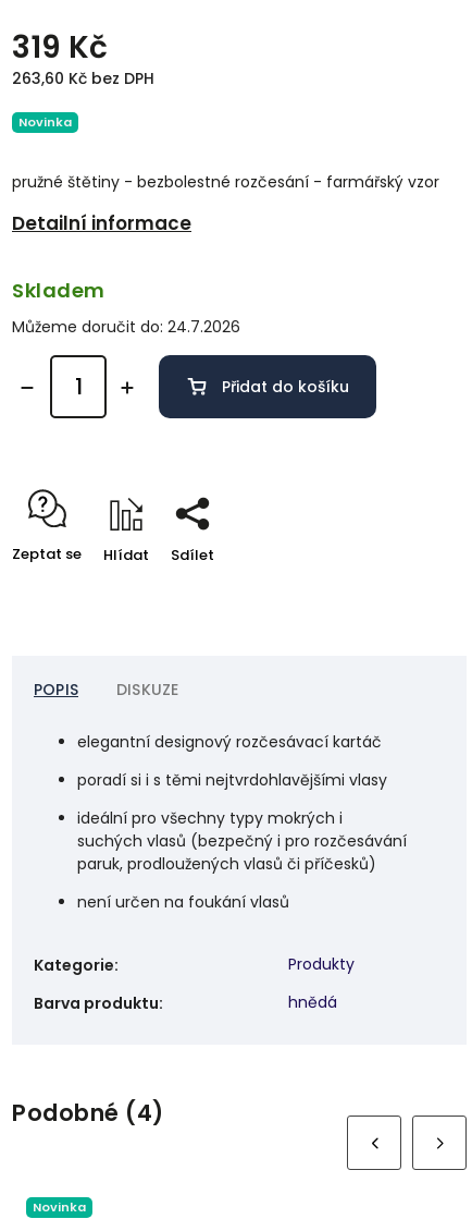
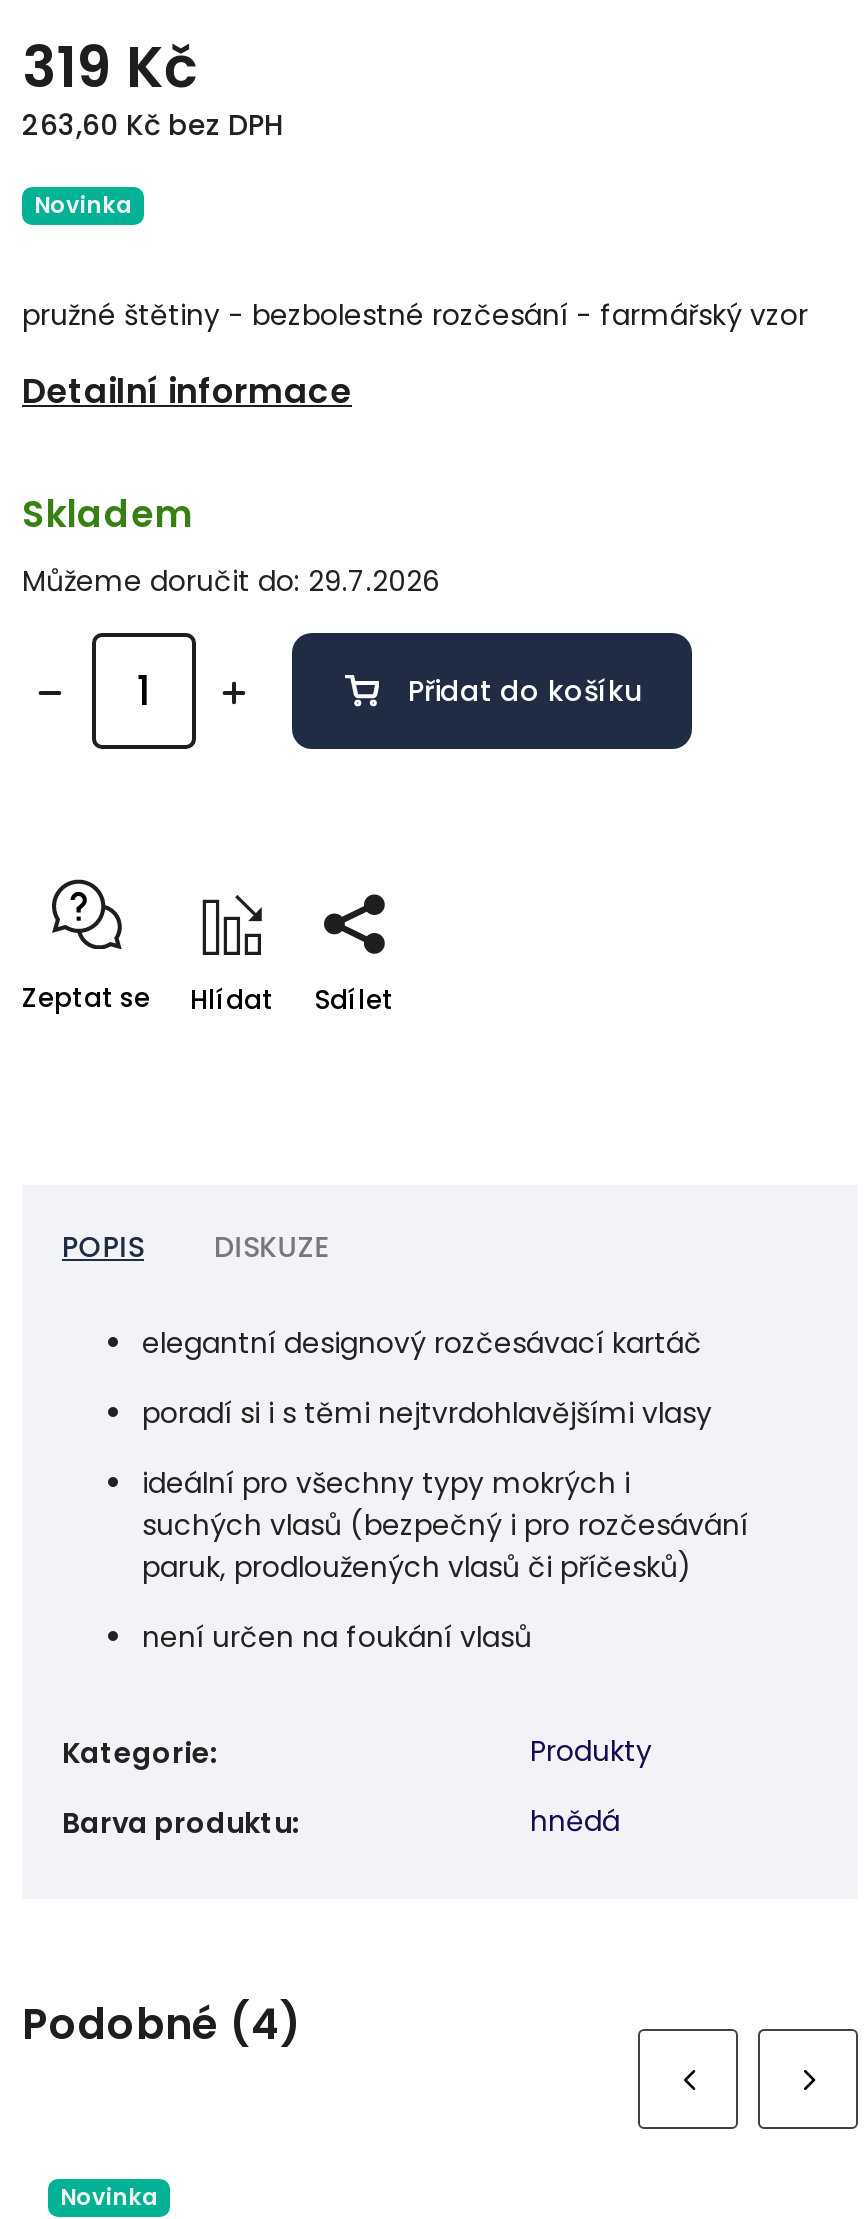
- Můžeme doručit do: 24.7.2026
+ Můžeme doručit do: 29.7.2026
